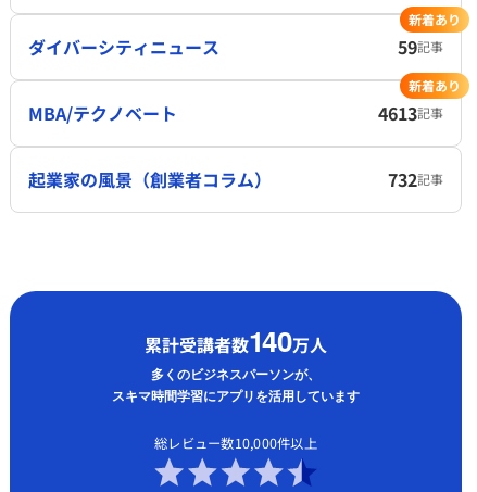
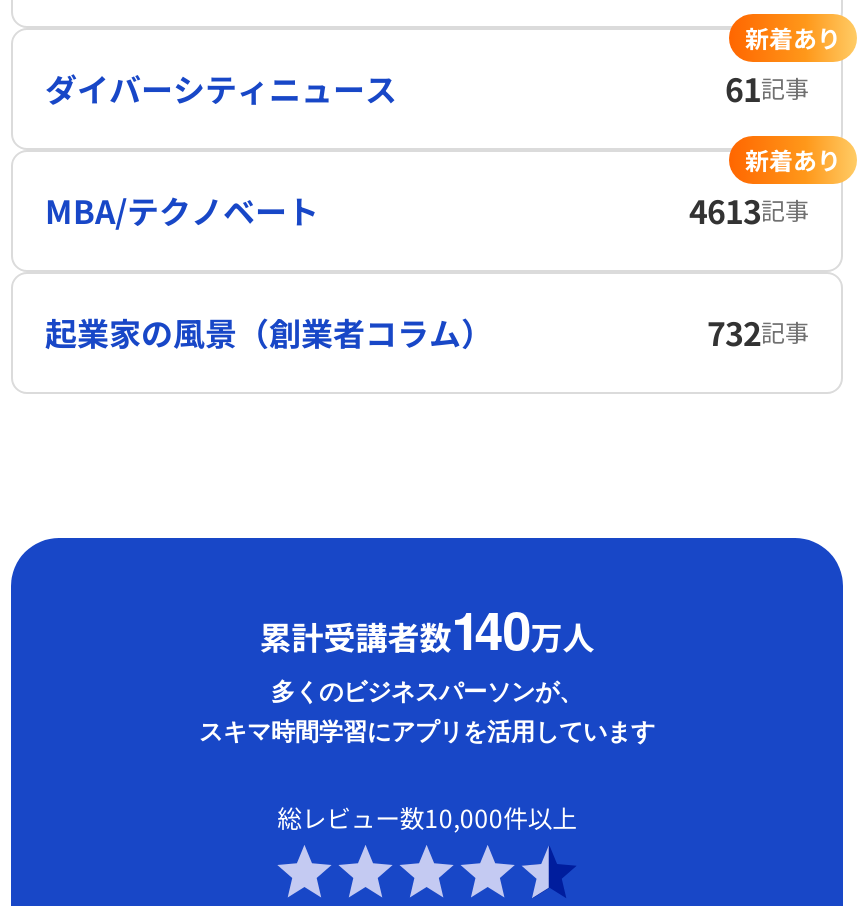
- 59記事
+ 61記事
